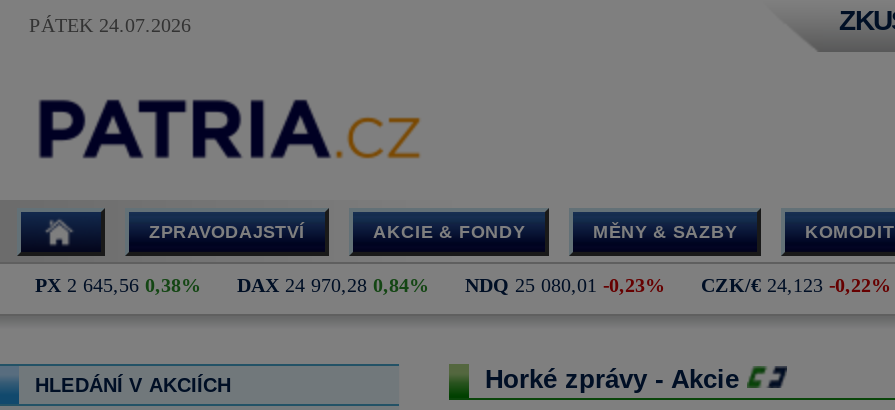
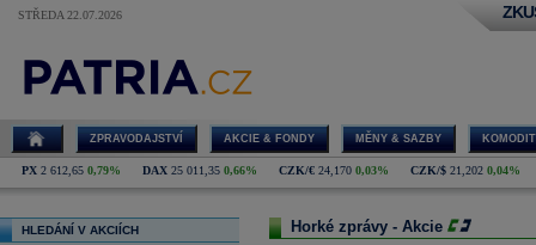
- PÁTEK 24.07.2026
+ STŘEDA 22.07.2026

- PX 2 645,56 0,38%
- DAX 24 970,28 0,84%
- NDQ 25 080,01 -0,23%
- CZK/€ 24,123 -0,22%
+ PX 2 612,65 0,79%
+ DAX 25 011,35 0,66%
+ CZK/€ 24,170 0,03%
+ CZK/$ 21,202 0,04%
